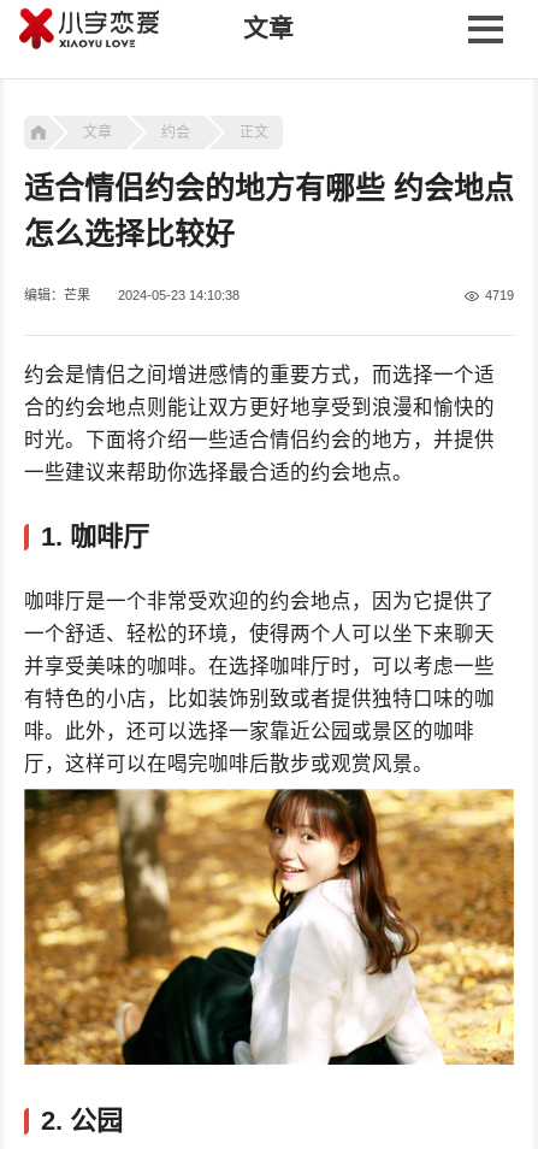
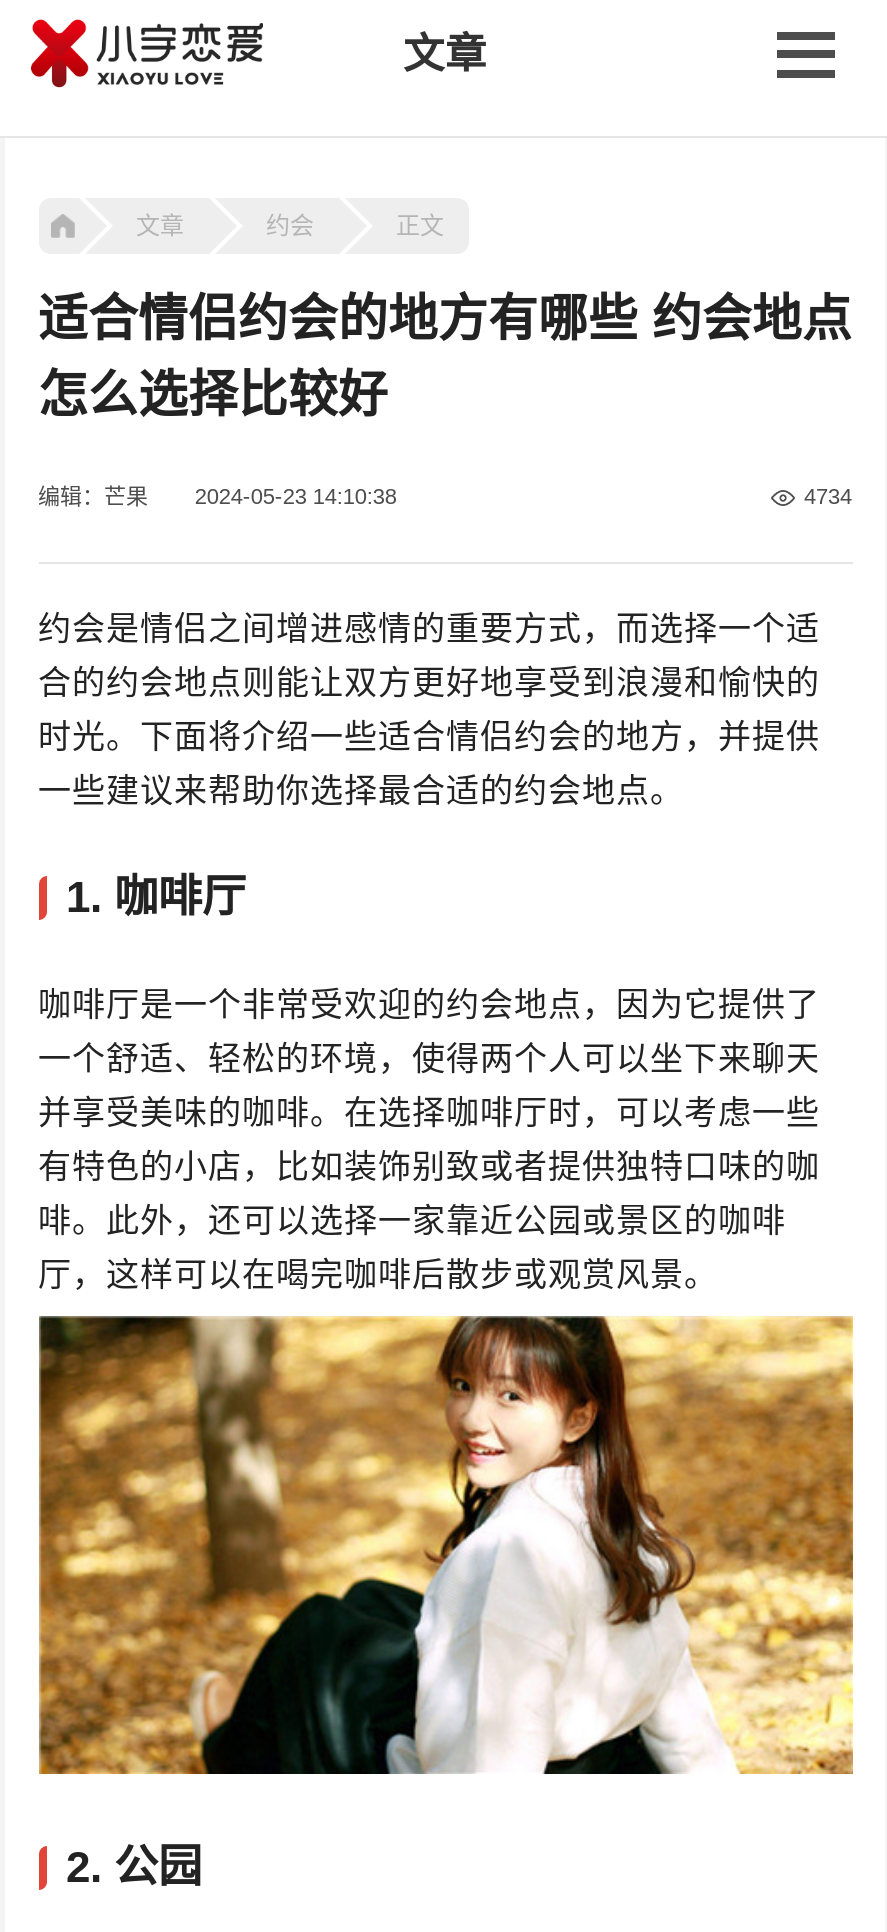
- 4719
+ 4734
